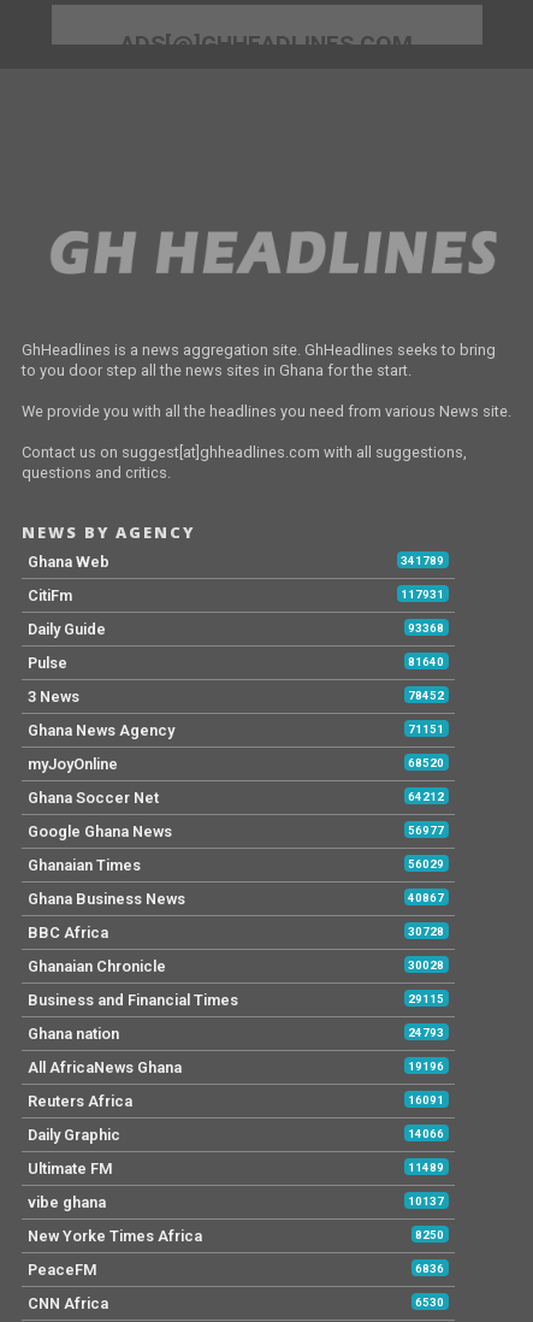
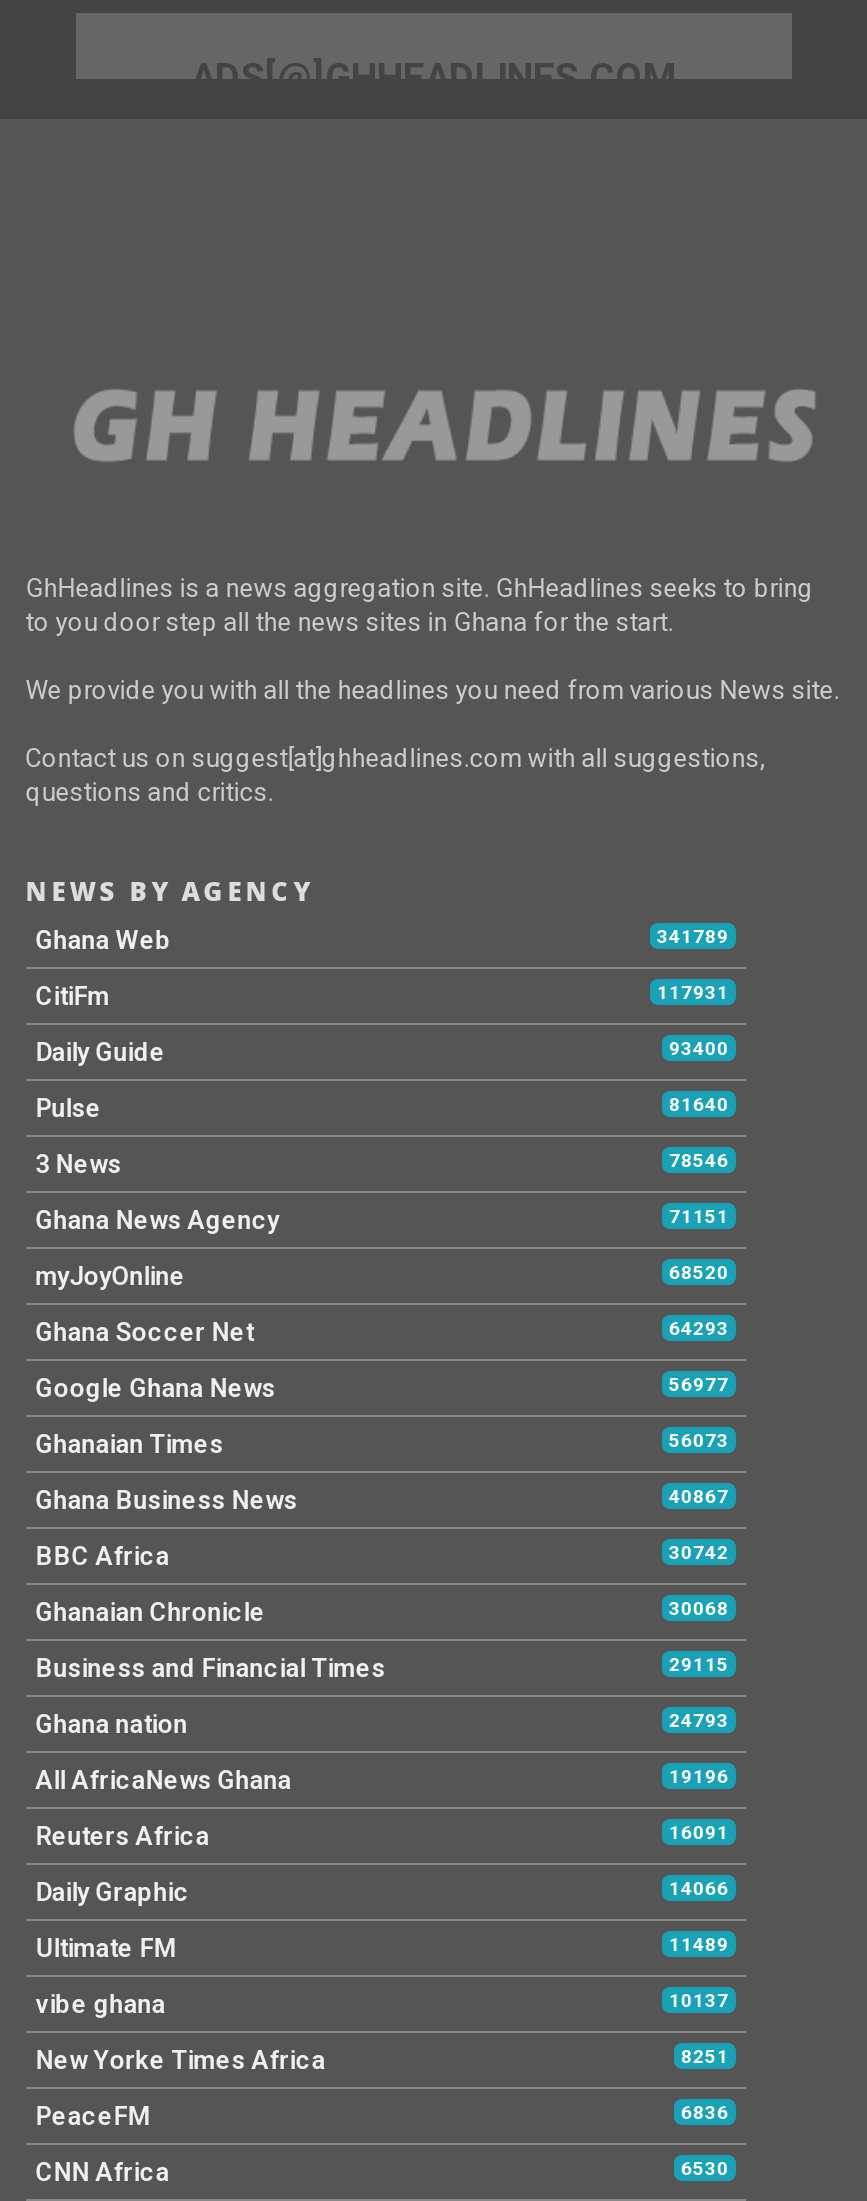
- 93368
+ 93400

- 78452
+ 78546

- 64212
+ 64293

- 56029
+ 56073

- 30728
+ 30742

- 30028
+ 30068

- 8250
+ 8251
